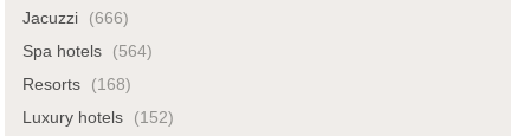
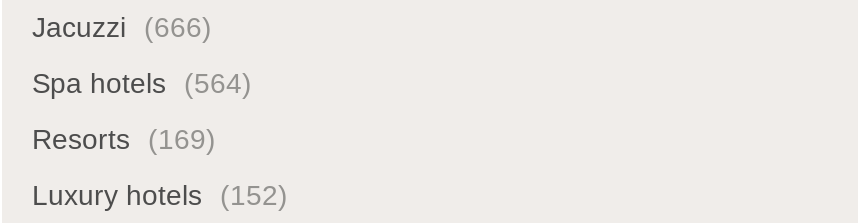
- Resorts (168)
+ Resorts (169)
